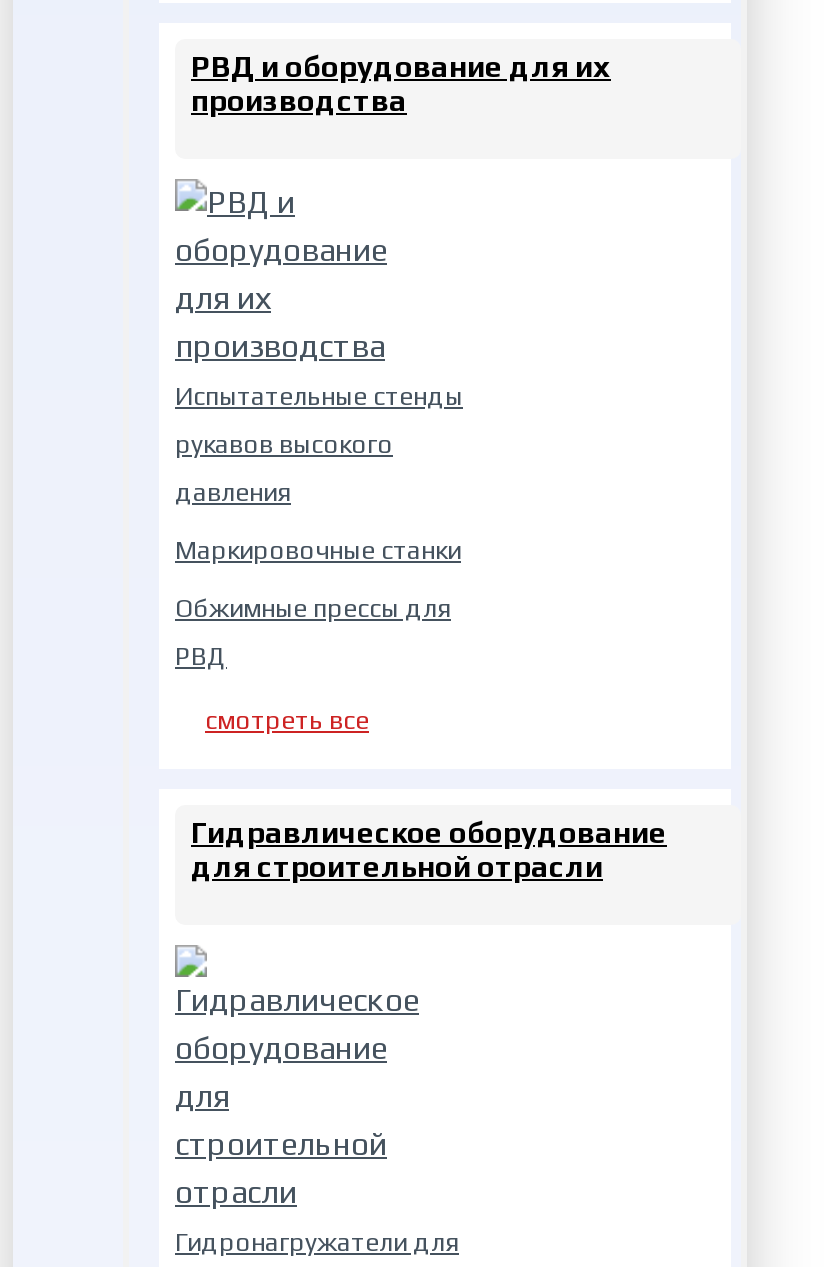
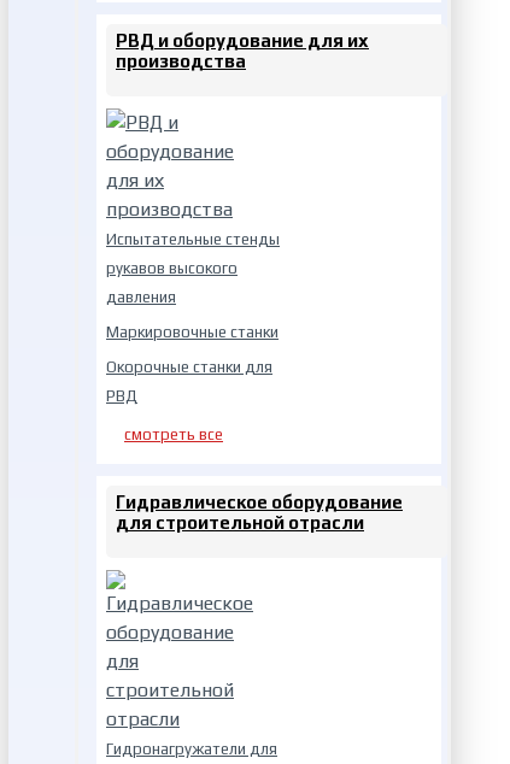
- Обжимные прессы для
+ Окорочные станки для
